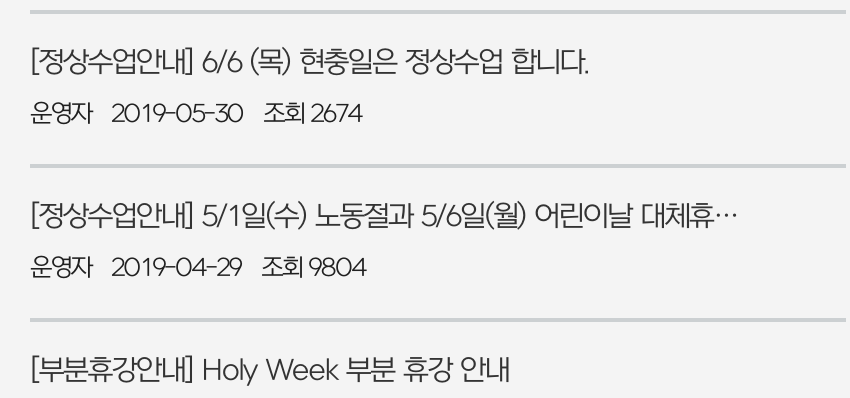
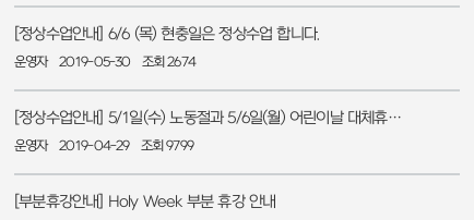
- 운영자 2019-04-29 조회 9804
+ 운영자 2019-04-29 조회 9799
